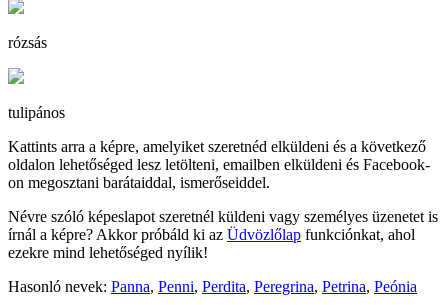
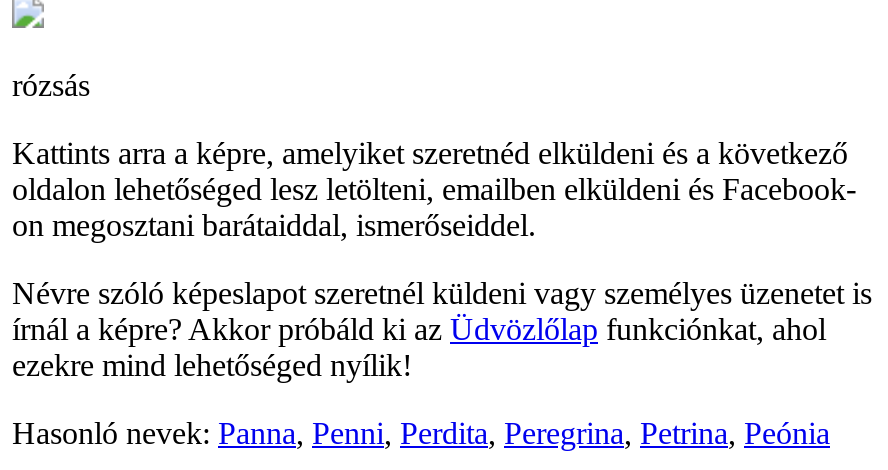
- tulipános
